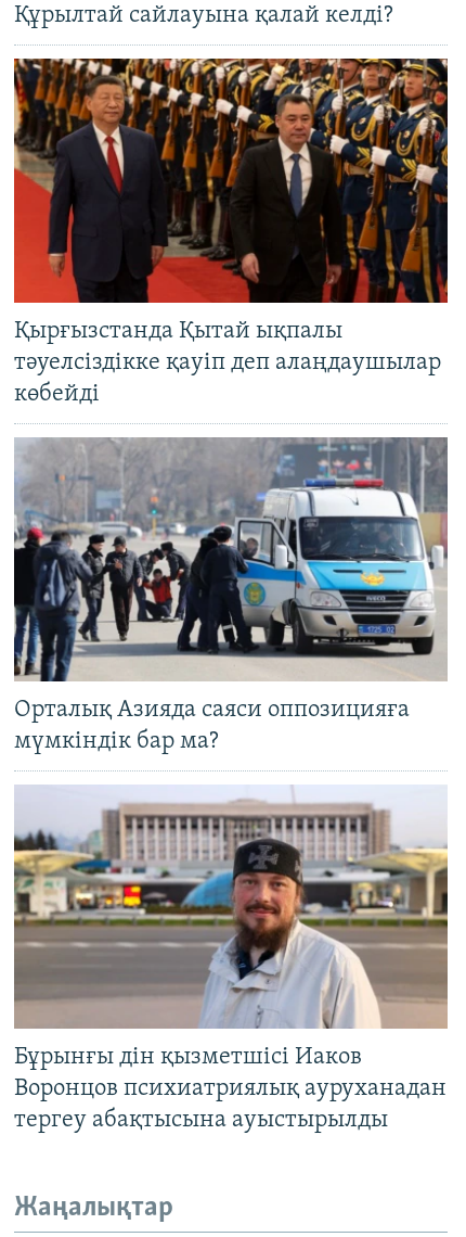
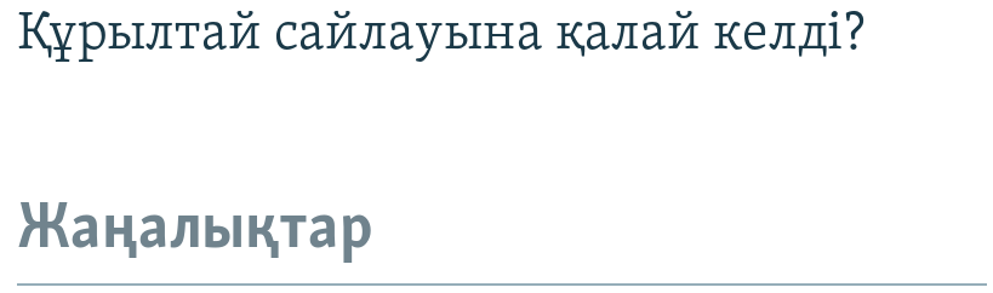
- [image]
- Қырғызстанда Қытай ықпалы
- тәуелсіздікке қауіп деп алаңдаушылар
- көбейді

- [image]
- Орталық Азияда саяси оппозицияға
- мүмкіндік бар ма?

- [image]
- Бұрынғы дін қызметшісі Иаков
- Воронцов психиатриялық ауруханадан
- тергеу абақтысына ауыстырылды
